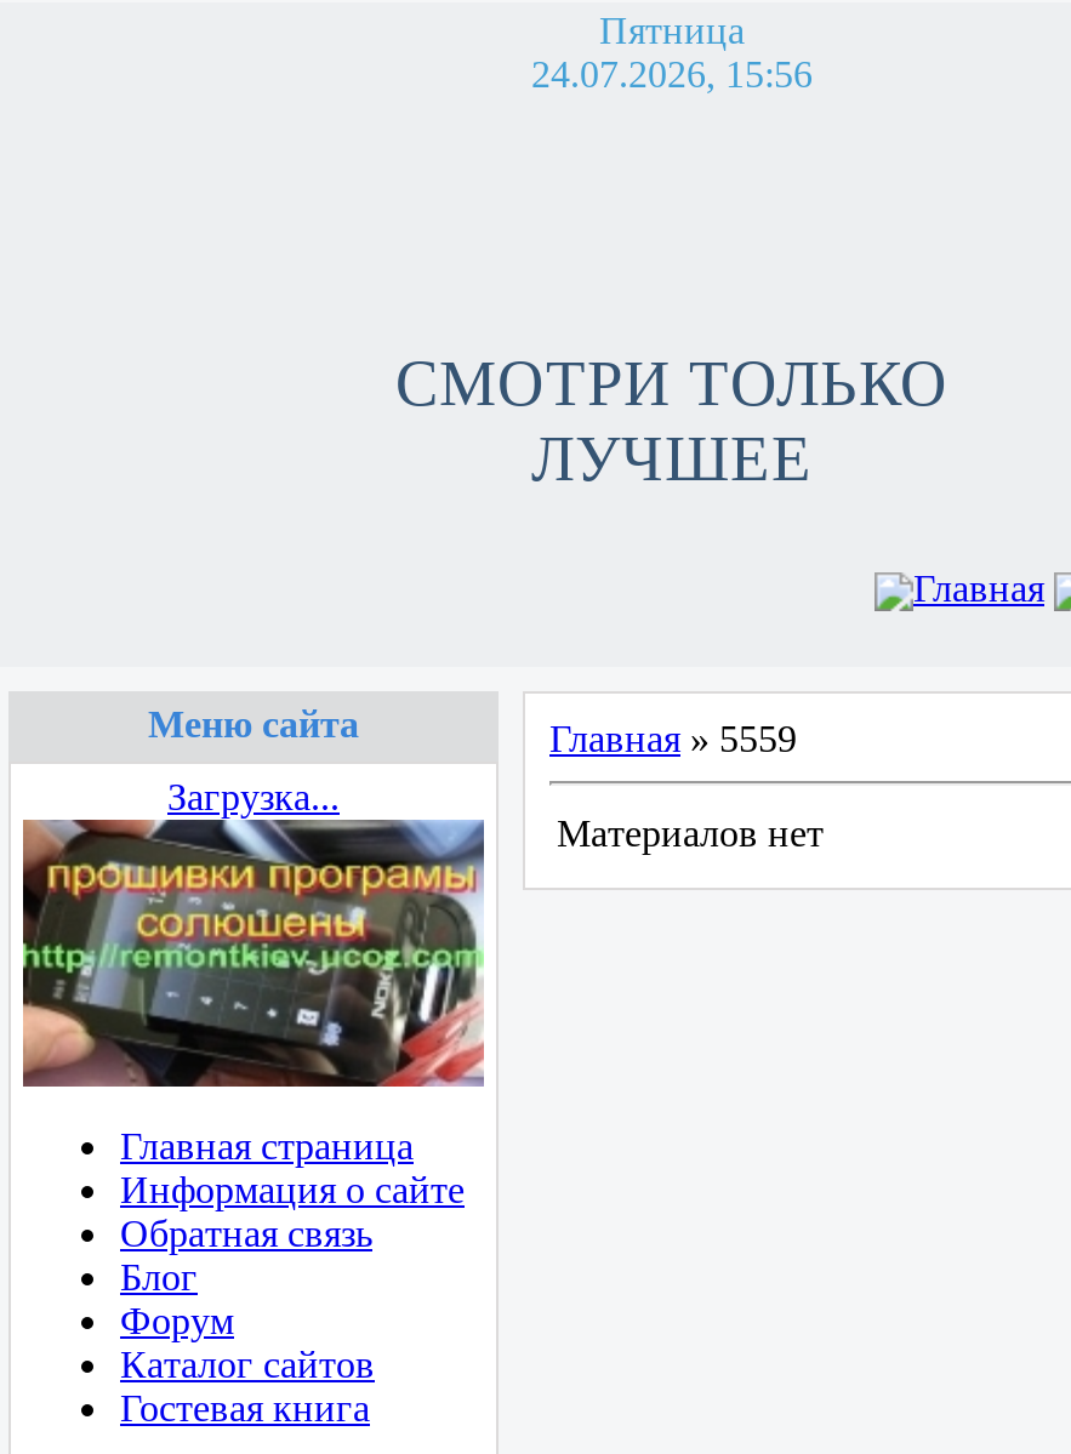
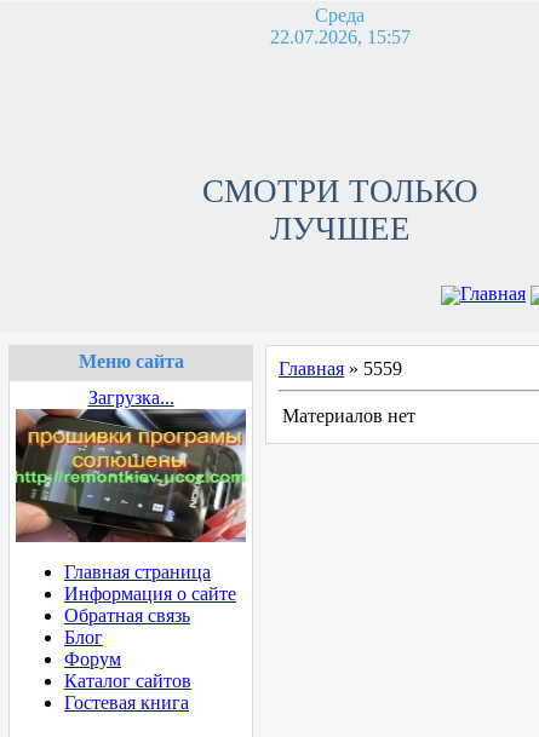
- Пятница
- 24.07.2026, 15:56
+ Среда
+ 22.07.2026, 15:57
